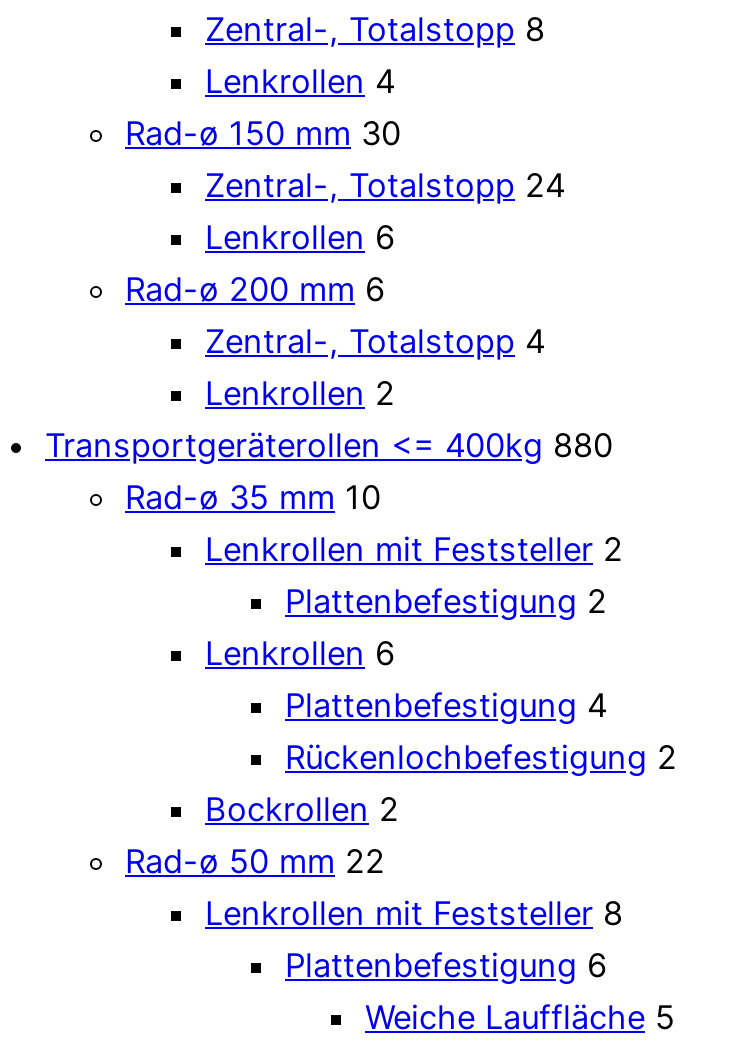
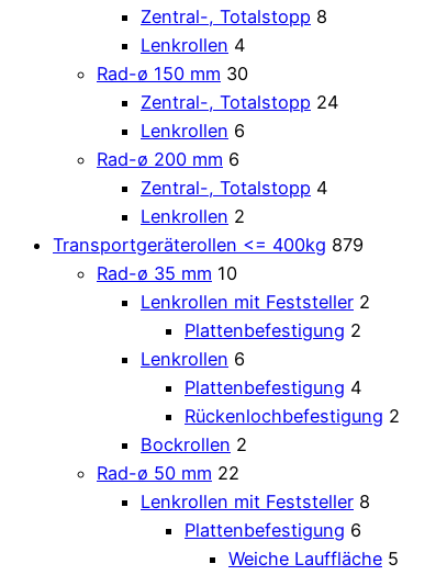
- Transportgeräterollen <= 400kg 880
+ Transportgeräterollen <= 400kg 879
